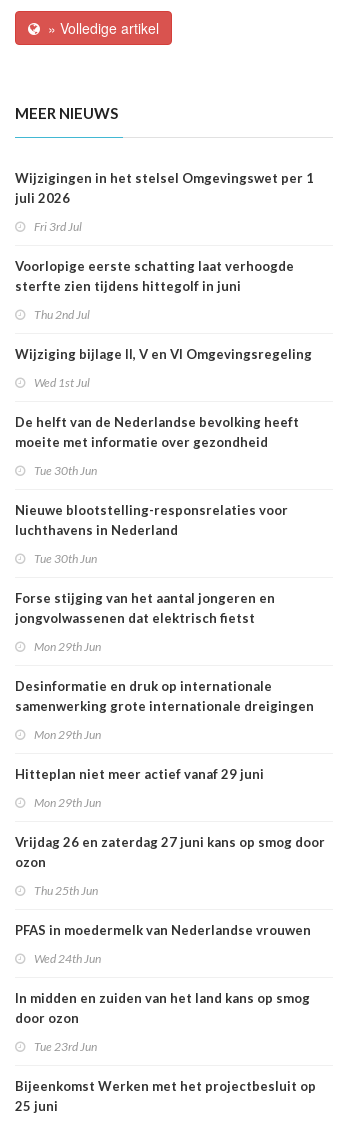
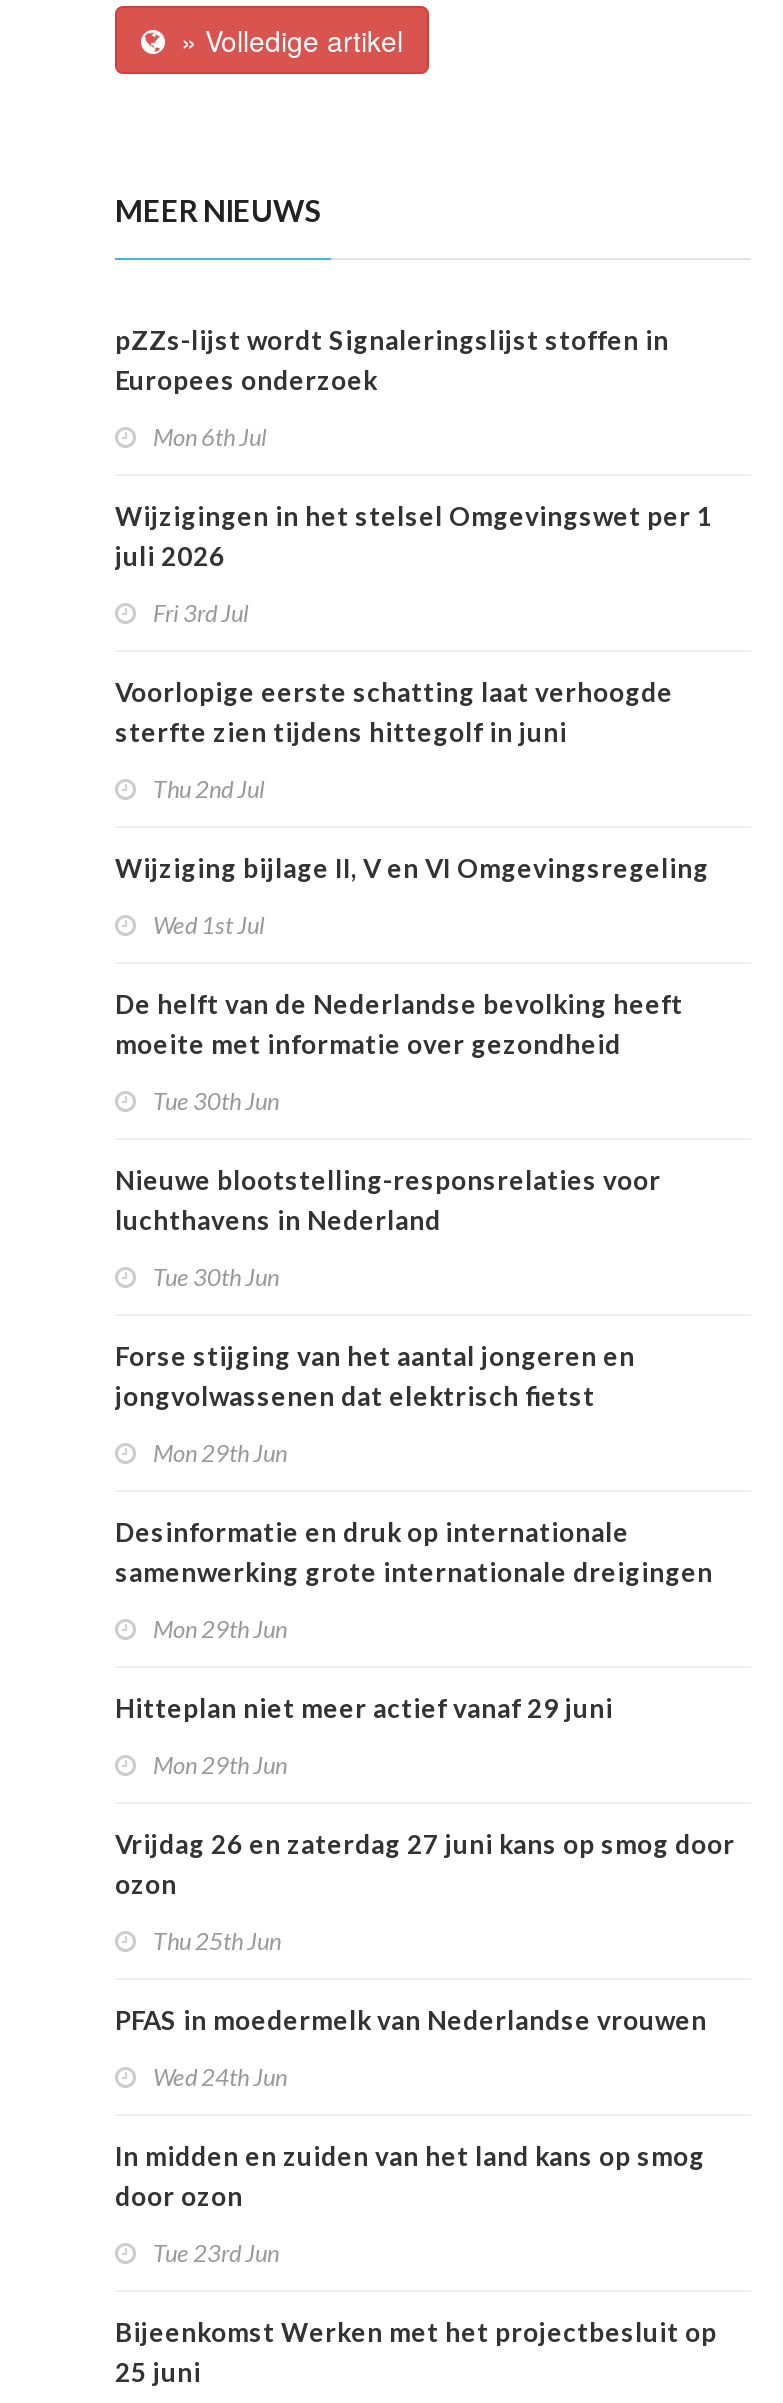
+ pZZs-lijst wordt Signaleringslijst stoffen in
+ Europees onderzoek
+ Mon 6th Jul
